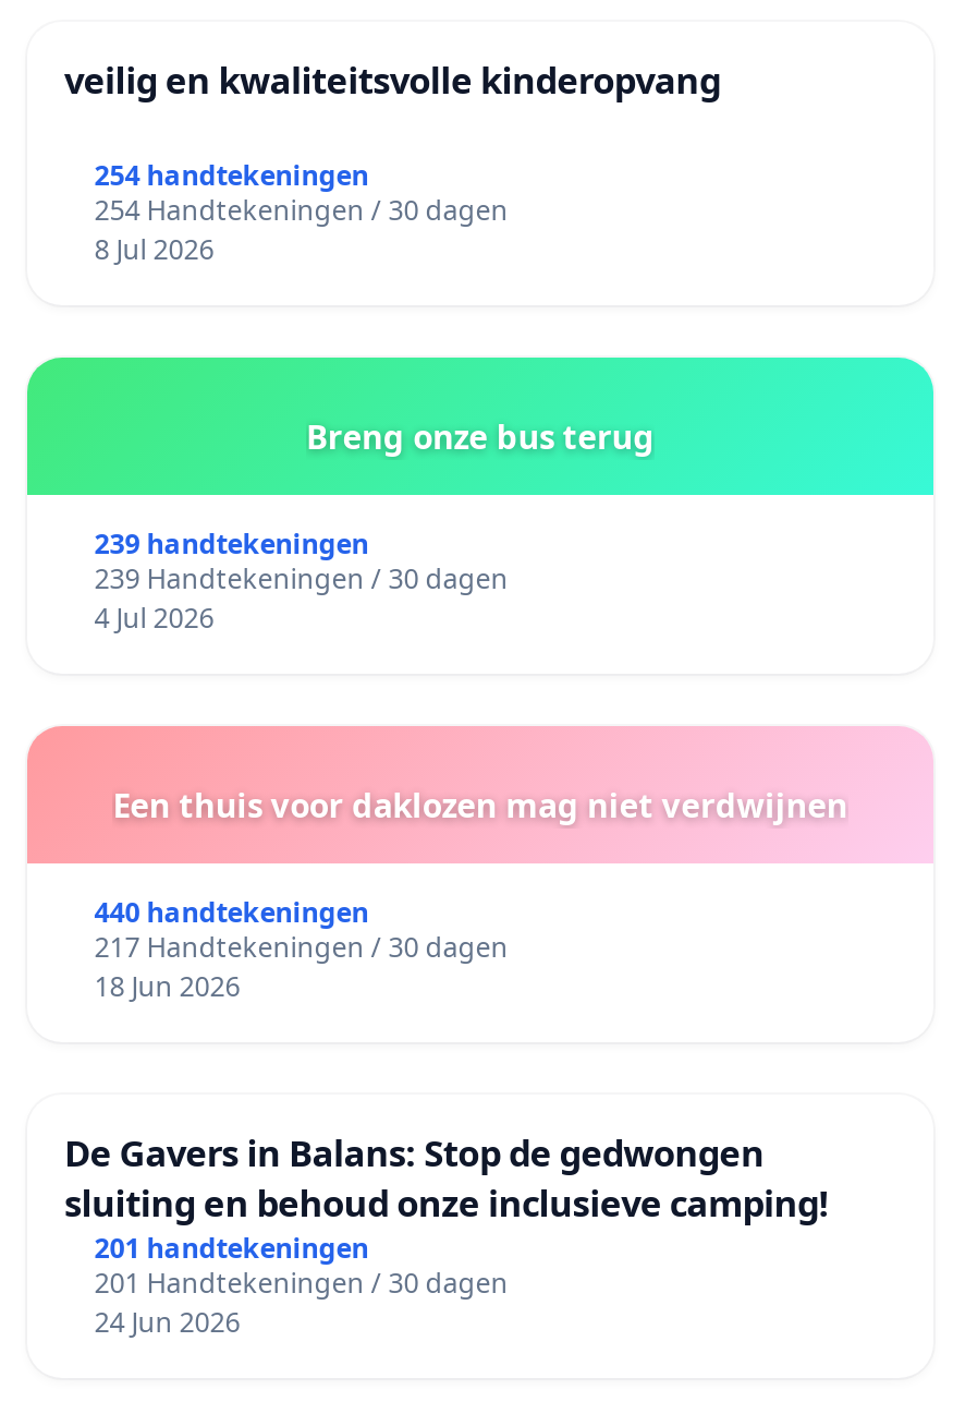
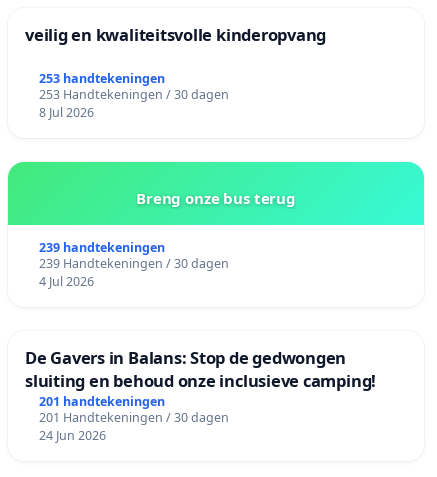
- 254 handtekeningen
+ 253 handtekeningen

- 254 Handtekeningen / 30 dagen
+ 253 Handtekeningen / 30 dagen

- Een thuis voor daklozen mag niet verdwijnen
- 440 handtekeningen
- 217 Handtekeningen / 30 dagen
- 18 Jun 2026
